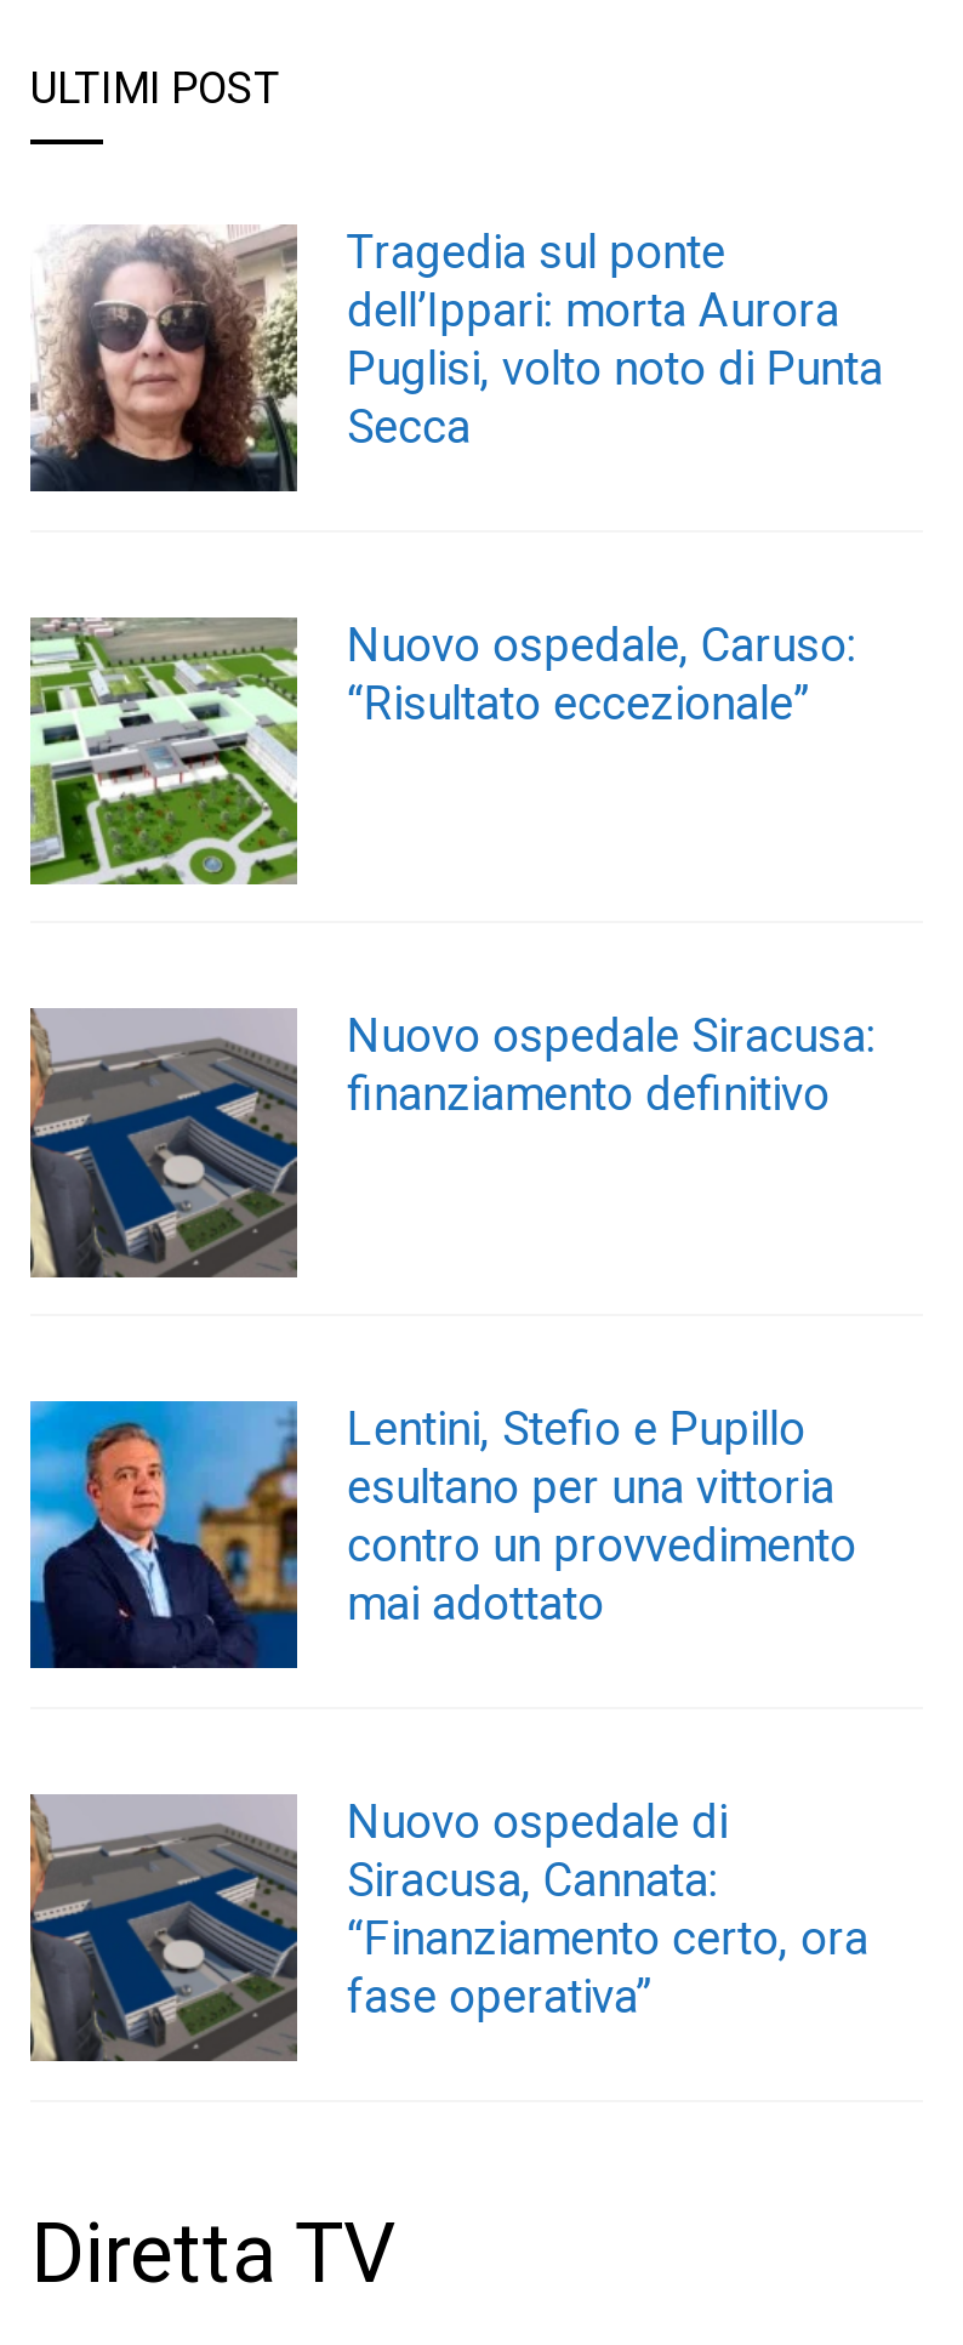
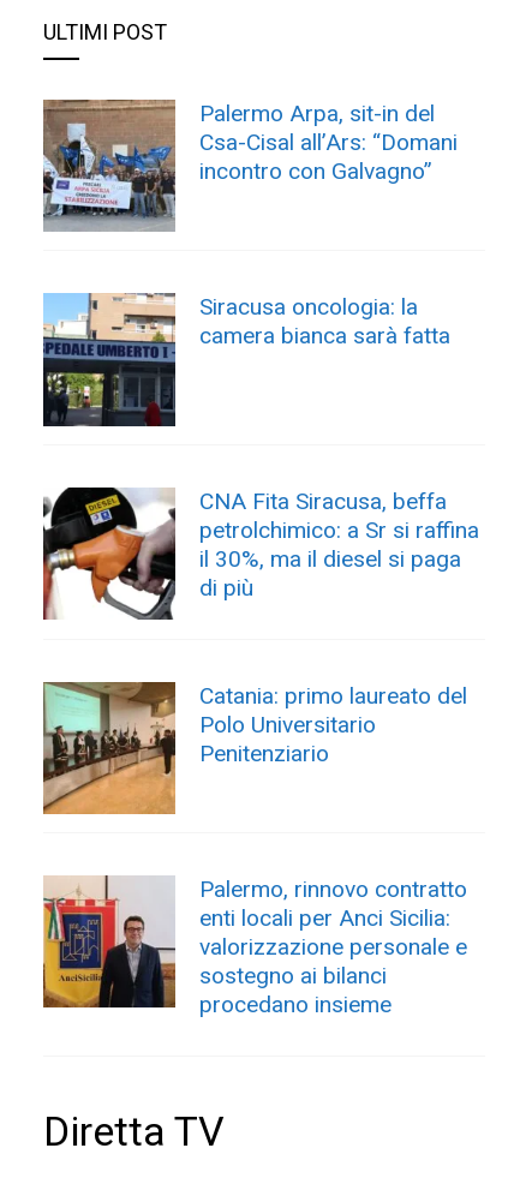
- [image]
- Tragedia sul ponte
- dell’Ippari: morta Aurora
- Puglisi, volto noto di Punta
- Secca
+ [image]
+ Palermo Arpa, sit-in del
+ Csa-Cisal all’Ars: “Domani
+ incontro con Galvagno”

- [image]
- Nuovo ospedale, Caruso:
- “Risultato eccezionale”
+ [image]
+ Siracusa oncologia: la
+ camera bianca sarà fatta

- [image]
- Nuovo ospedale Siracusa:
- finanziamento definitivo
+ [image]
+ CNA Fita Siracusa, beffa
+ petrolchimico: a Sr si raffina
+ il 30%, ma il diesel si paga
+ di più

- [image]
- Lentini, Stefio e Pupillo
- esultano per una vittoria
- contro un provvedimento
- mai adottato
+ [image]
+ Catania: primo laureato del
+ Polo Universitario
+ Penitenziario

- [image]
- Nuovo ospedale di
- Siracusa, Cannata:
- “Finanziamento certo, ora
- fase operativa”
+ [image]
+ Palermo, rinnovo contratto
+ enti locali per Anci Sicilia:
+ valorizzazione personale e
+ sostegno ai bilanci
+ procedano insieme
